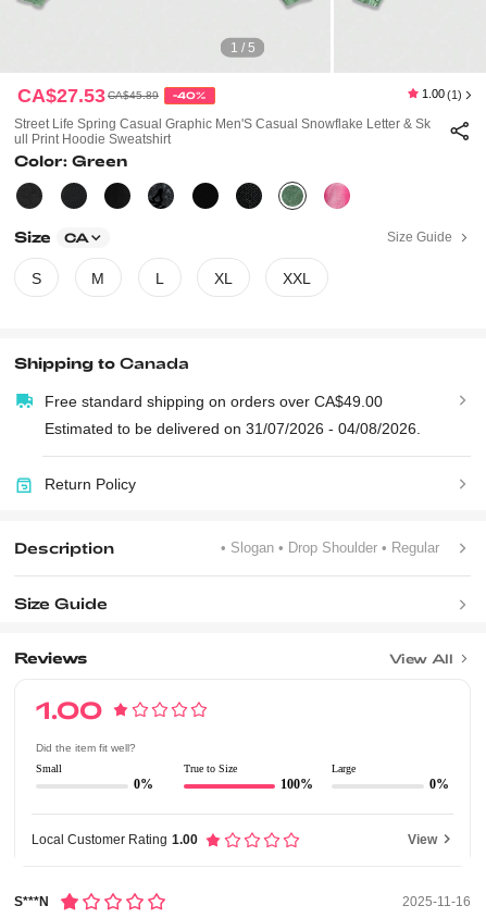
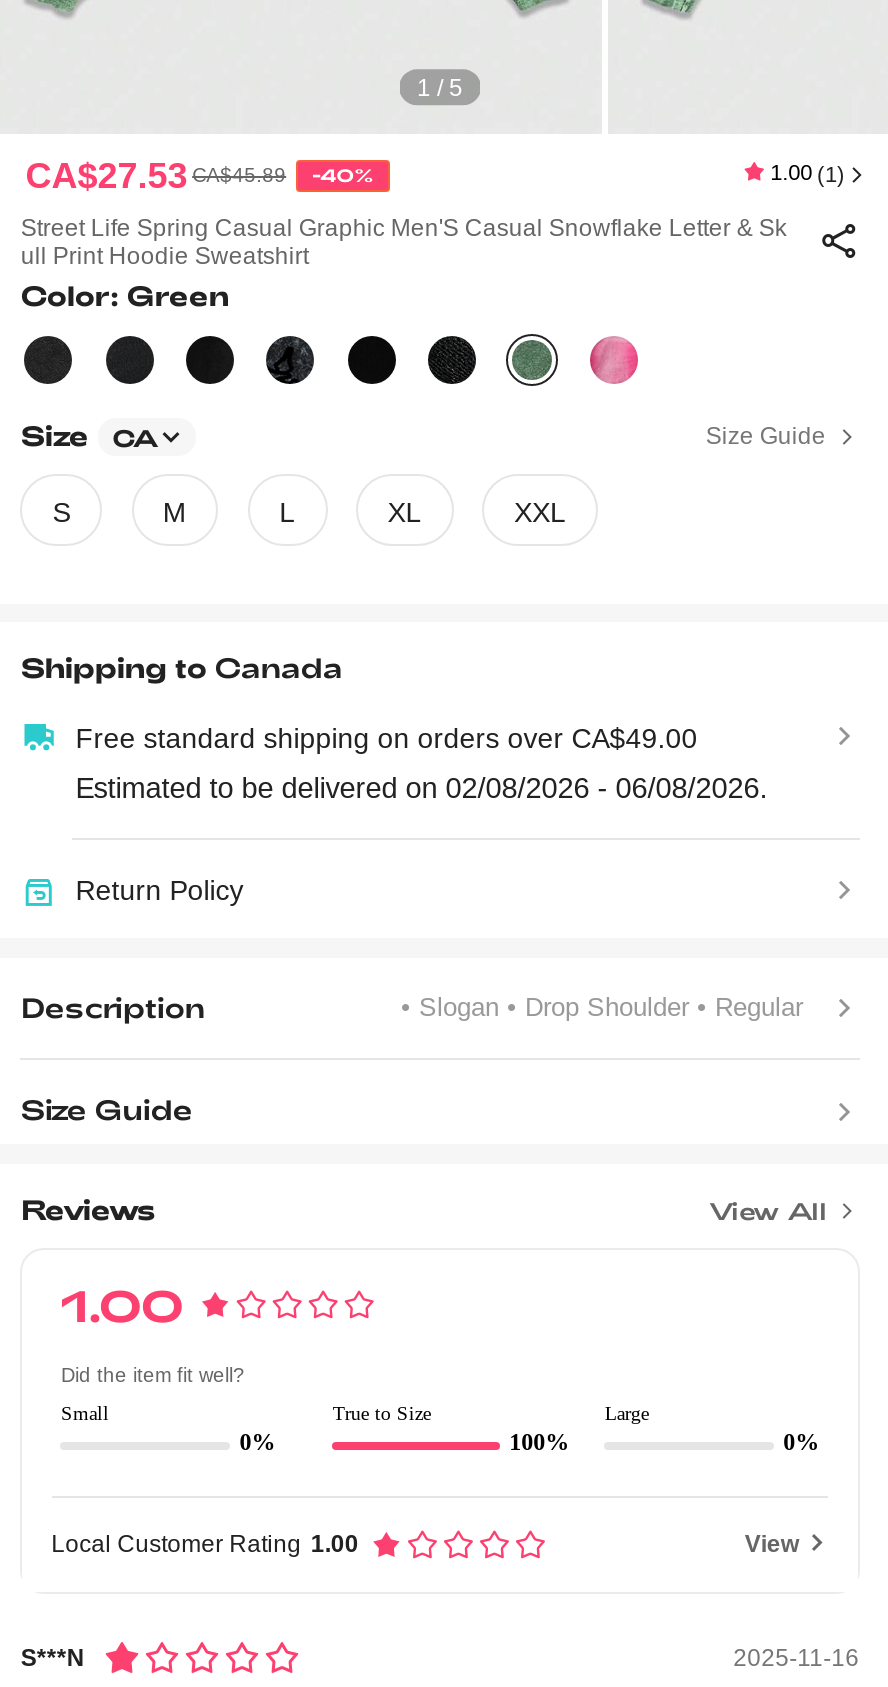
- Estimated to be delivered on 31/07/2026 - 04/08/2026.
+ Estimated to be delivered on 02/08/2026 - 06/08/2026.
